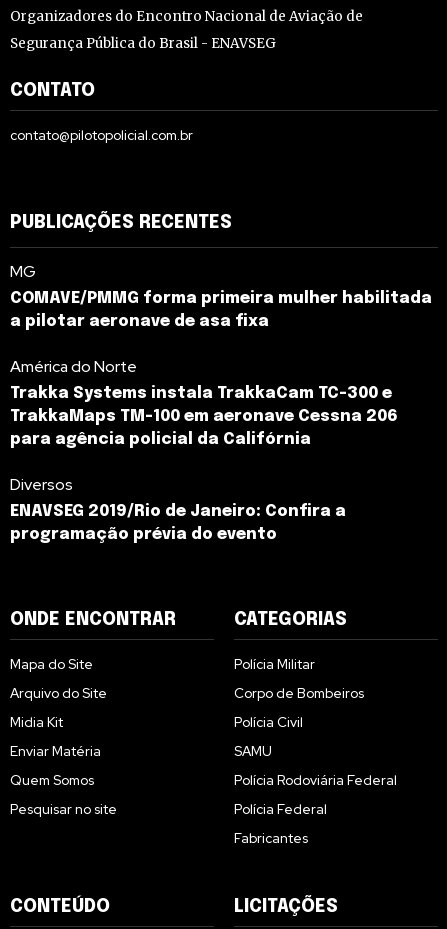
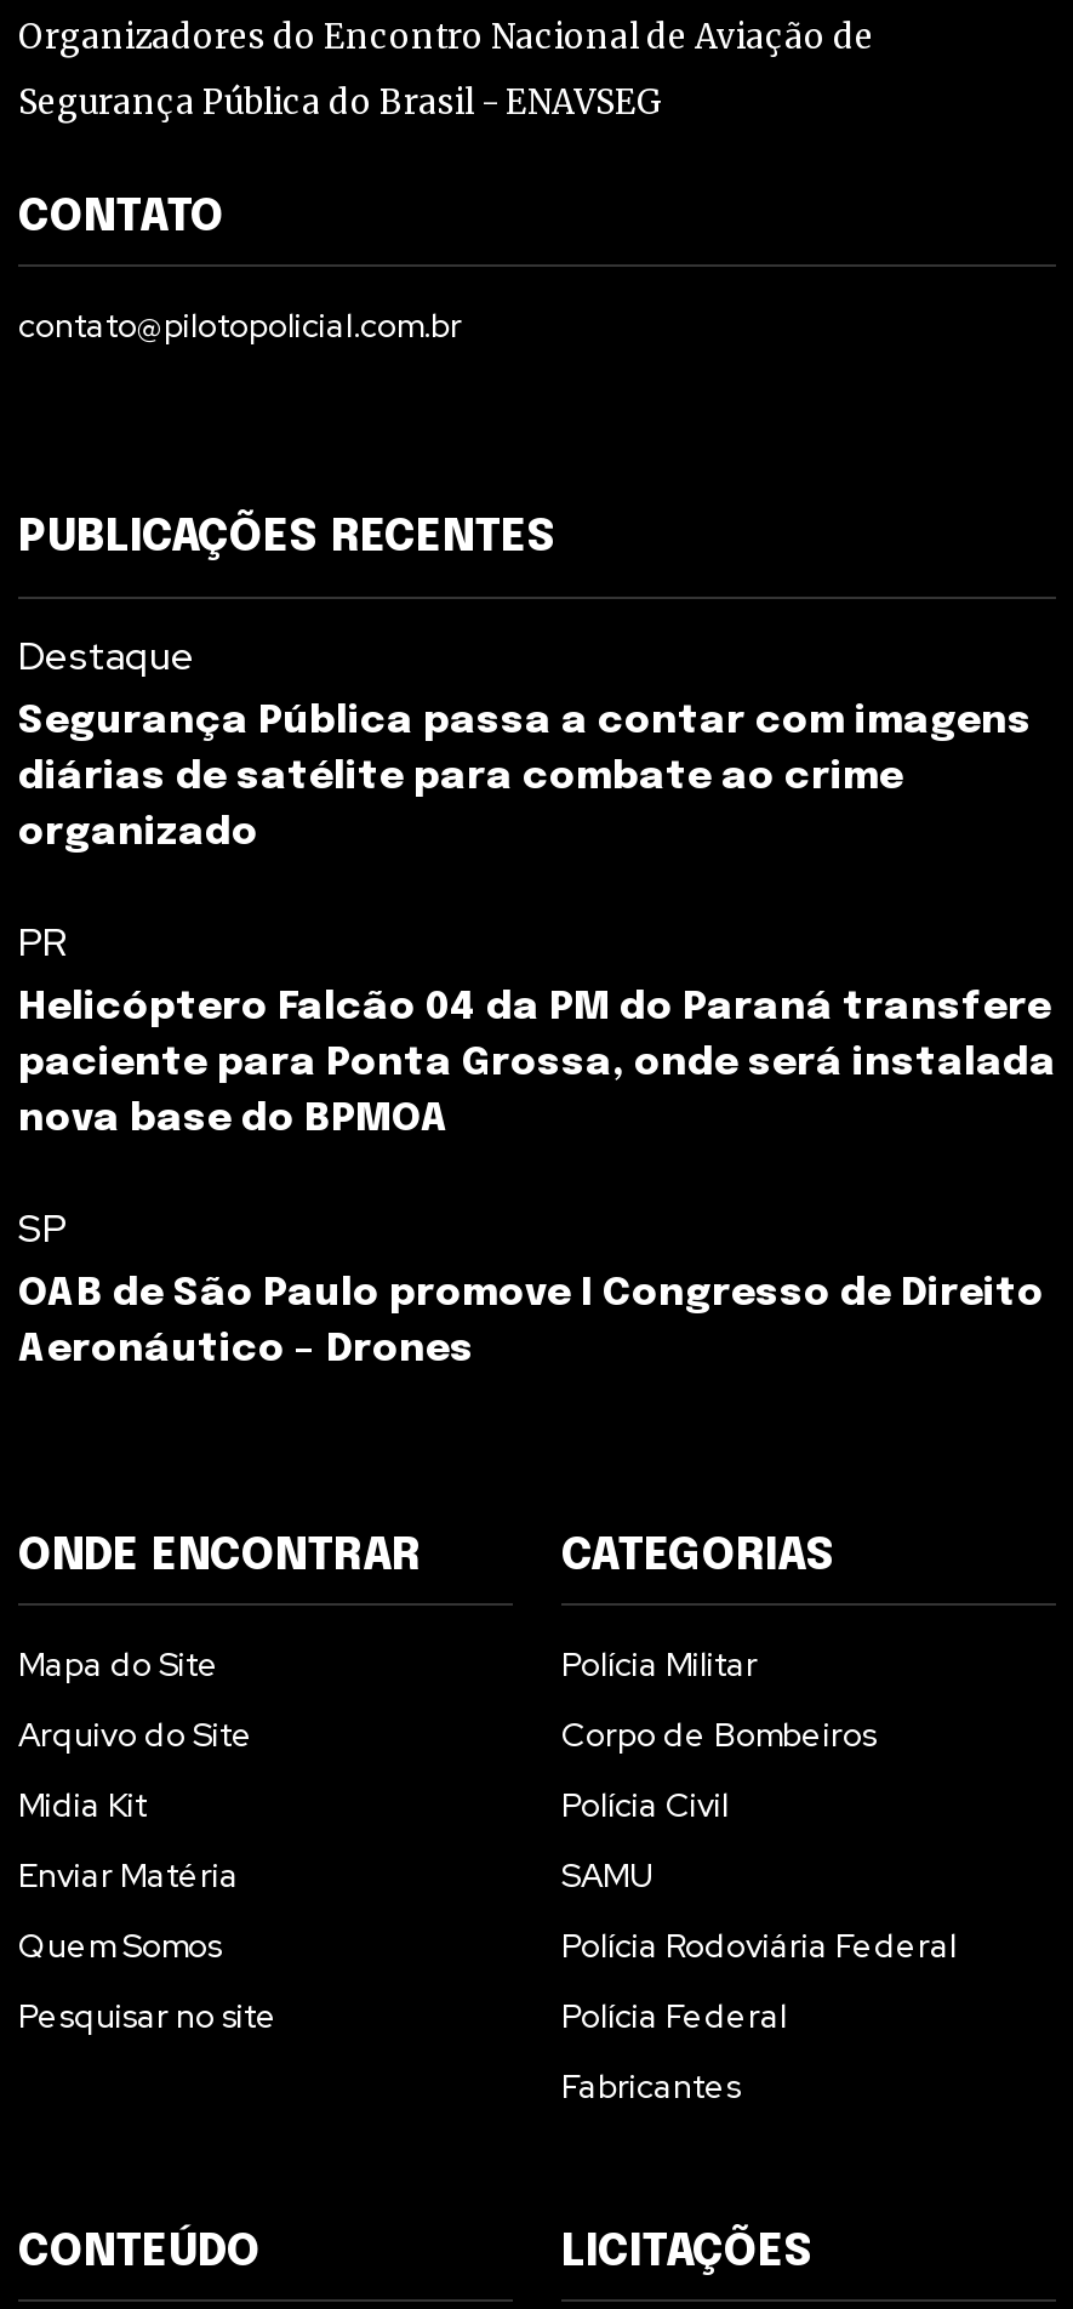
- MG
- COMAVE/PMMG forma primeira mulher habilitada
- a pilotar aeronave de asa fixa
+ Destaque
+ Segurança Pública passa a contar com imagens
+ diárias de satélite para combate ao crime
+ organizado

- América do Norte
- Trakka Systems instala TrakkaCam TC-300 e
- TrakkaMaps TM-100 em aeronave Cessna 206
- para agência policial da Califórnia
+ PR
+ Helicóptero Falcão 04 da PM do Paraná transfere
+ paciente para Ponta Grossa, onde será instalada
+ nova base do BPMOA

- Diversos
- ENAVSEG 2019/Rio de Janeiro: Confira a
- programação prévia do evento
+ SP
+ OAB de São Paulo promove I Congresso de Direito
+ Aeronáutico – Drones
